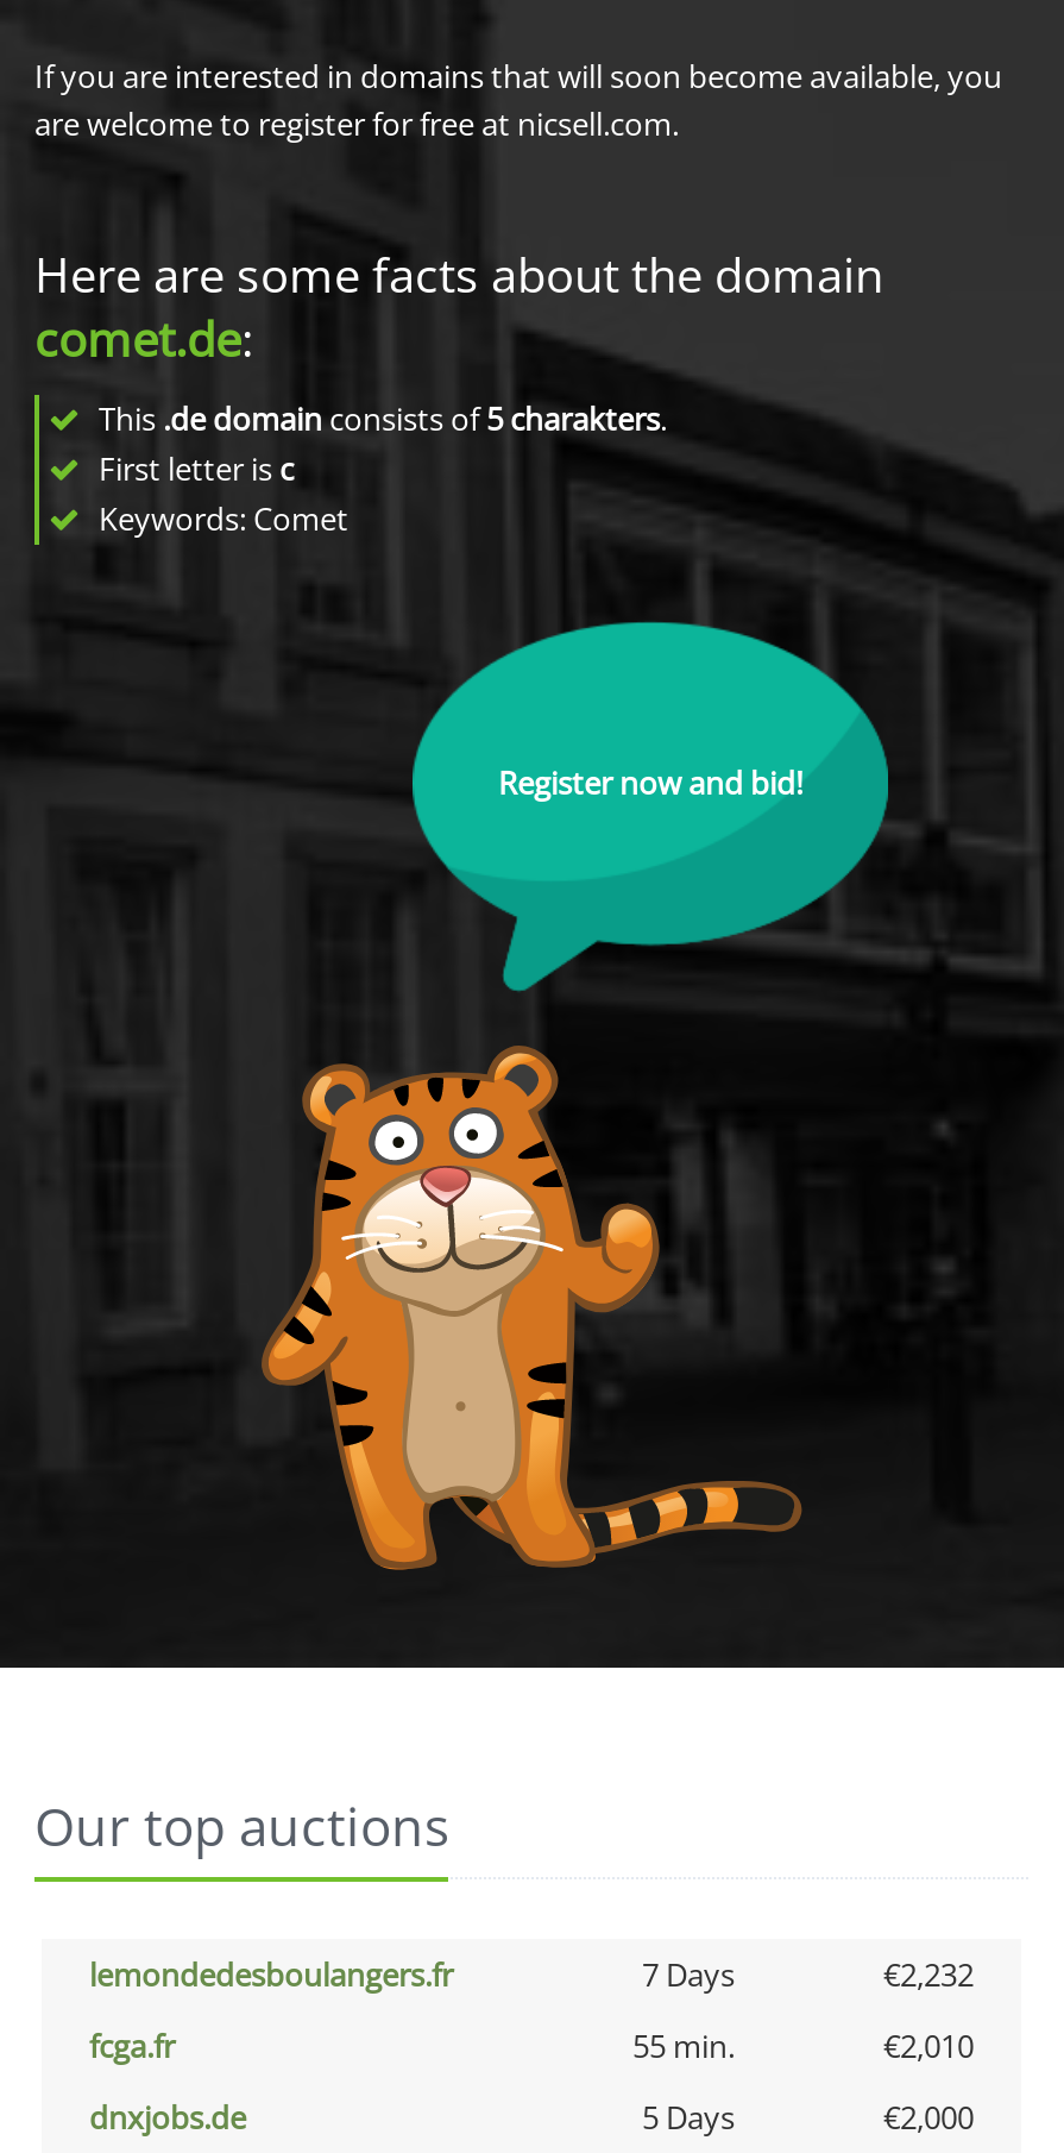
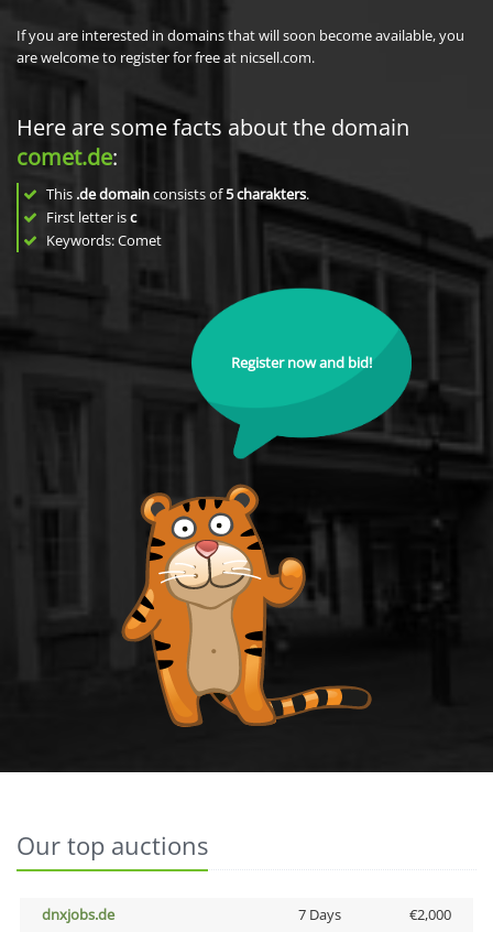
- lemondedesboulangers.fr
- 7 Days
- €2,232
- fcga.fr
- 55 min.
- €2,010

- 5 Days
+ 7 Days
